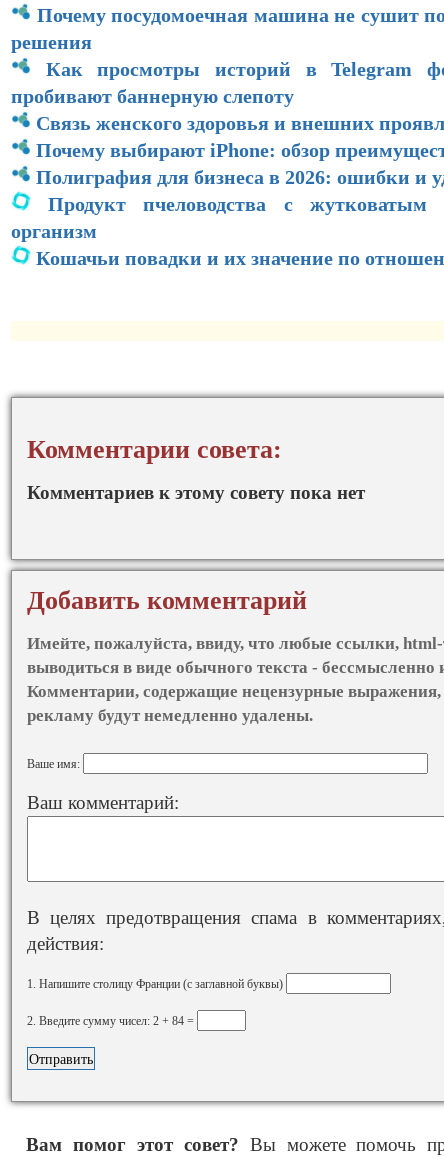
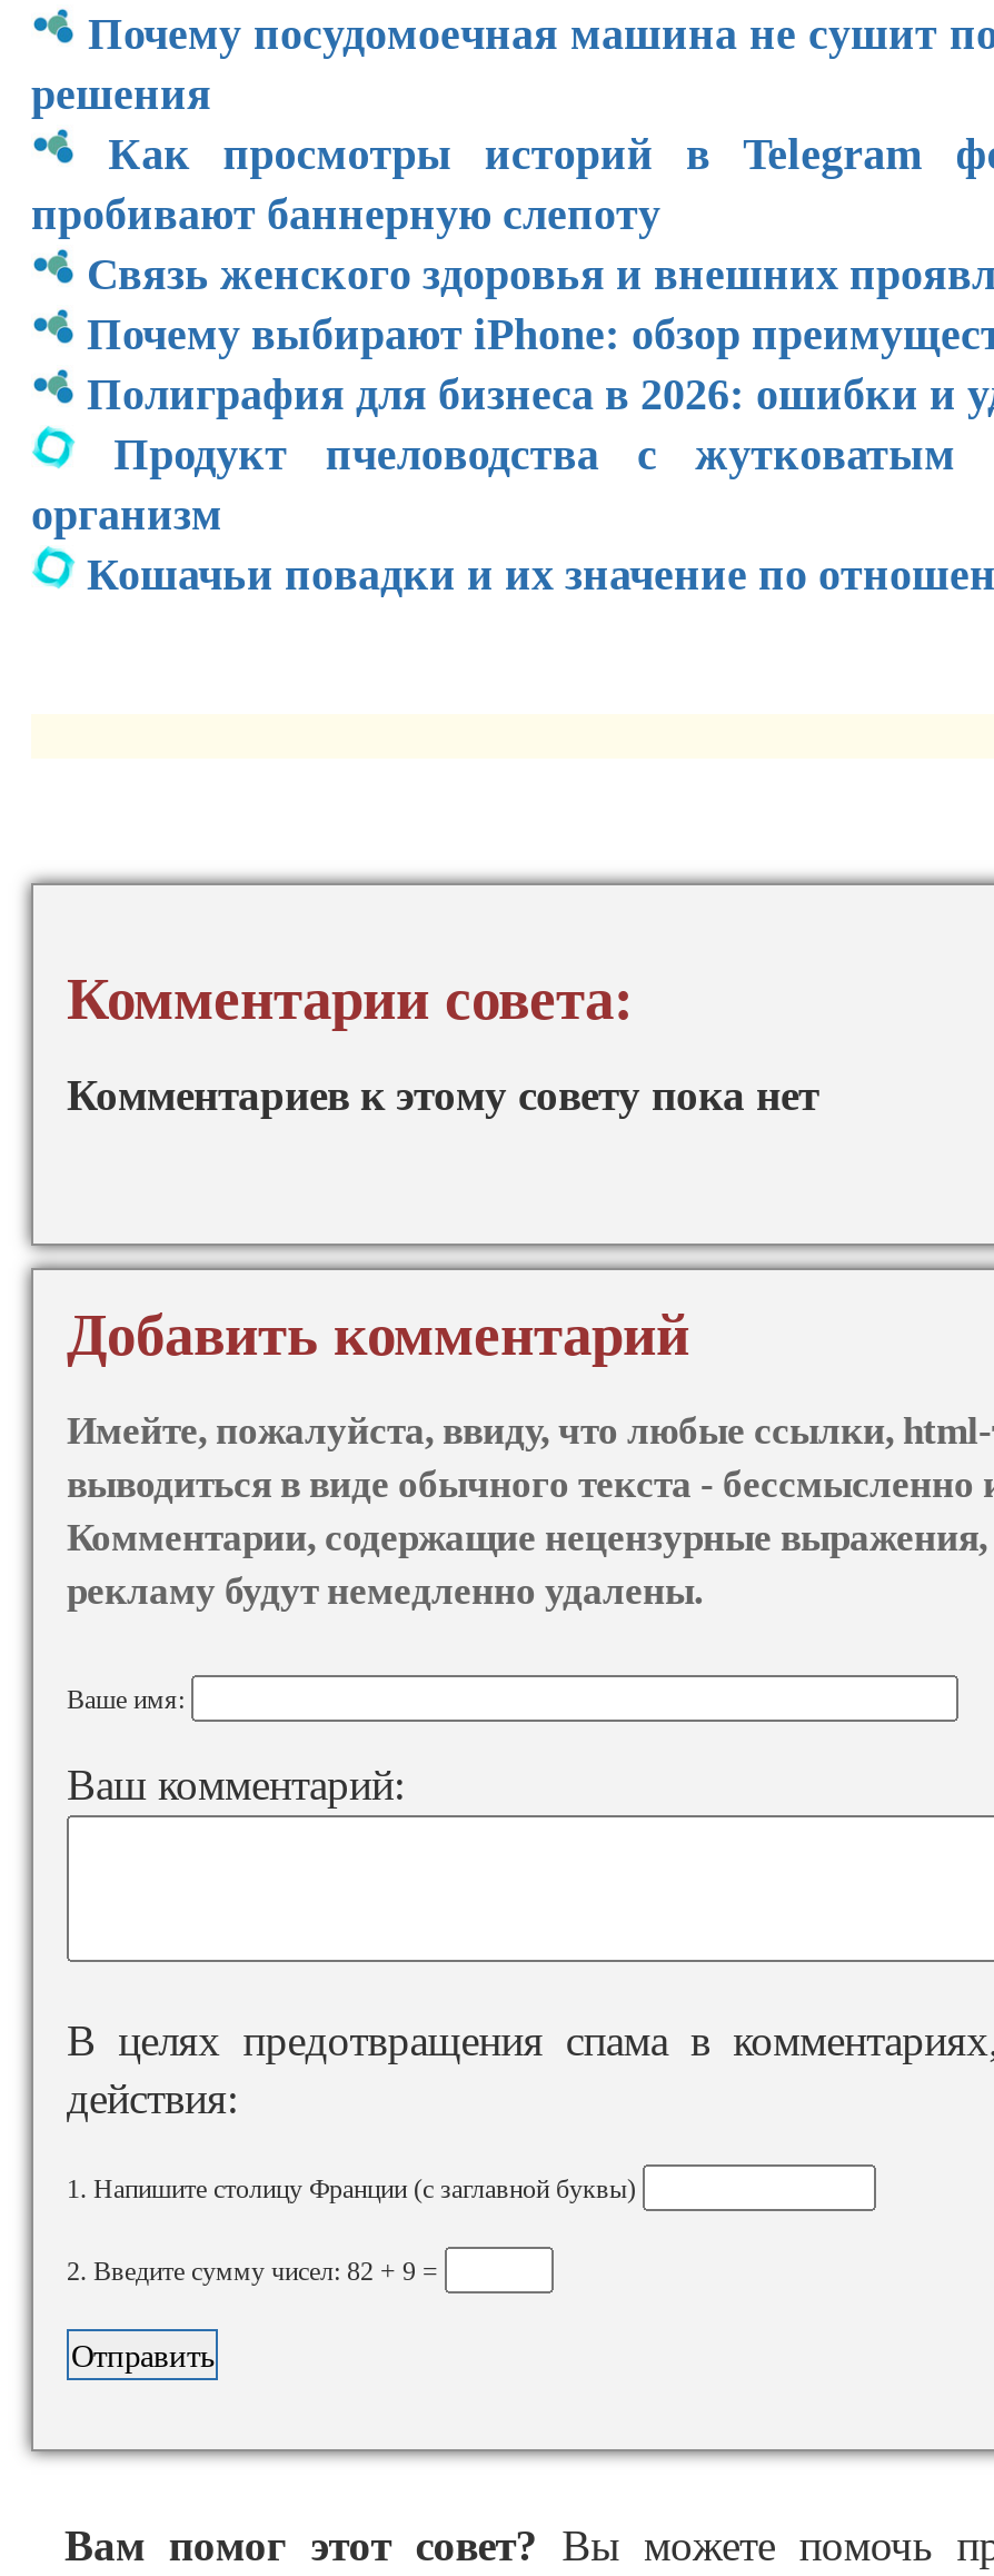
- 2. Введите сумму чисел: 2 + 84 =
+ 2. Введите сумму чисел: 82 + 9 =
